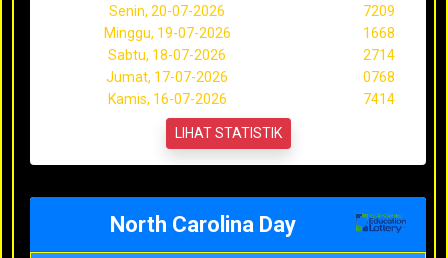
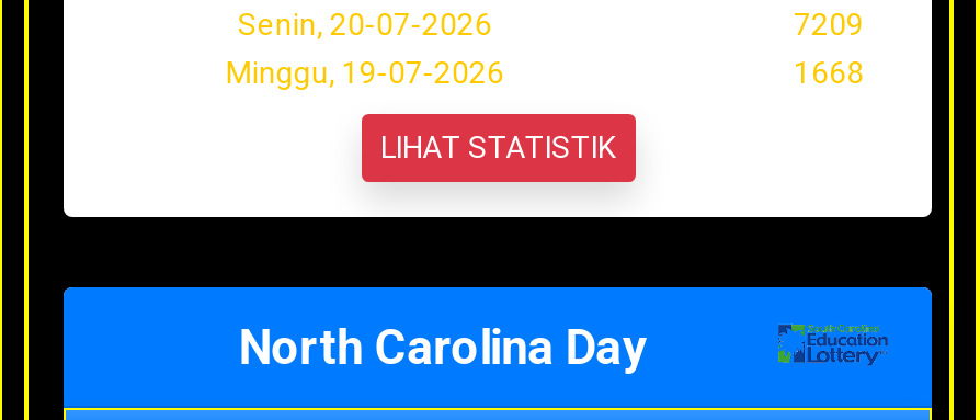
- Sabtu, 18-07-2026
- 2714
- Jumat, 17-07-2026
- 0768
- Kamis, 16-07-2026
- 7414
